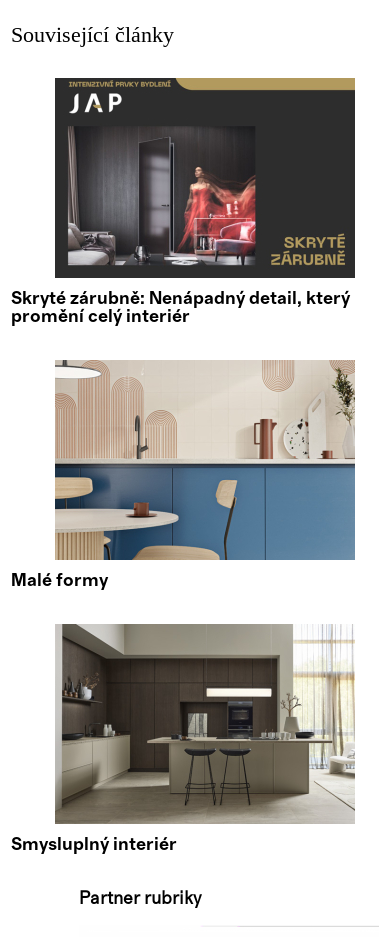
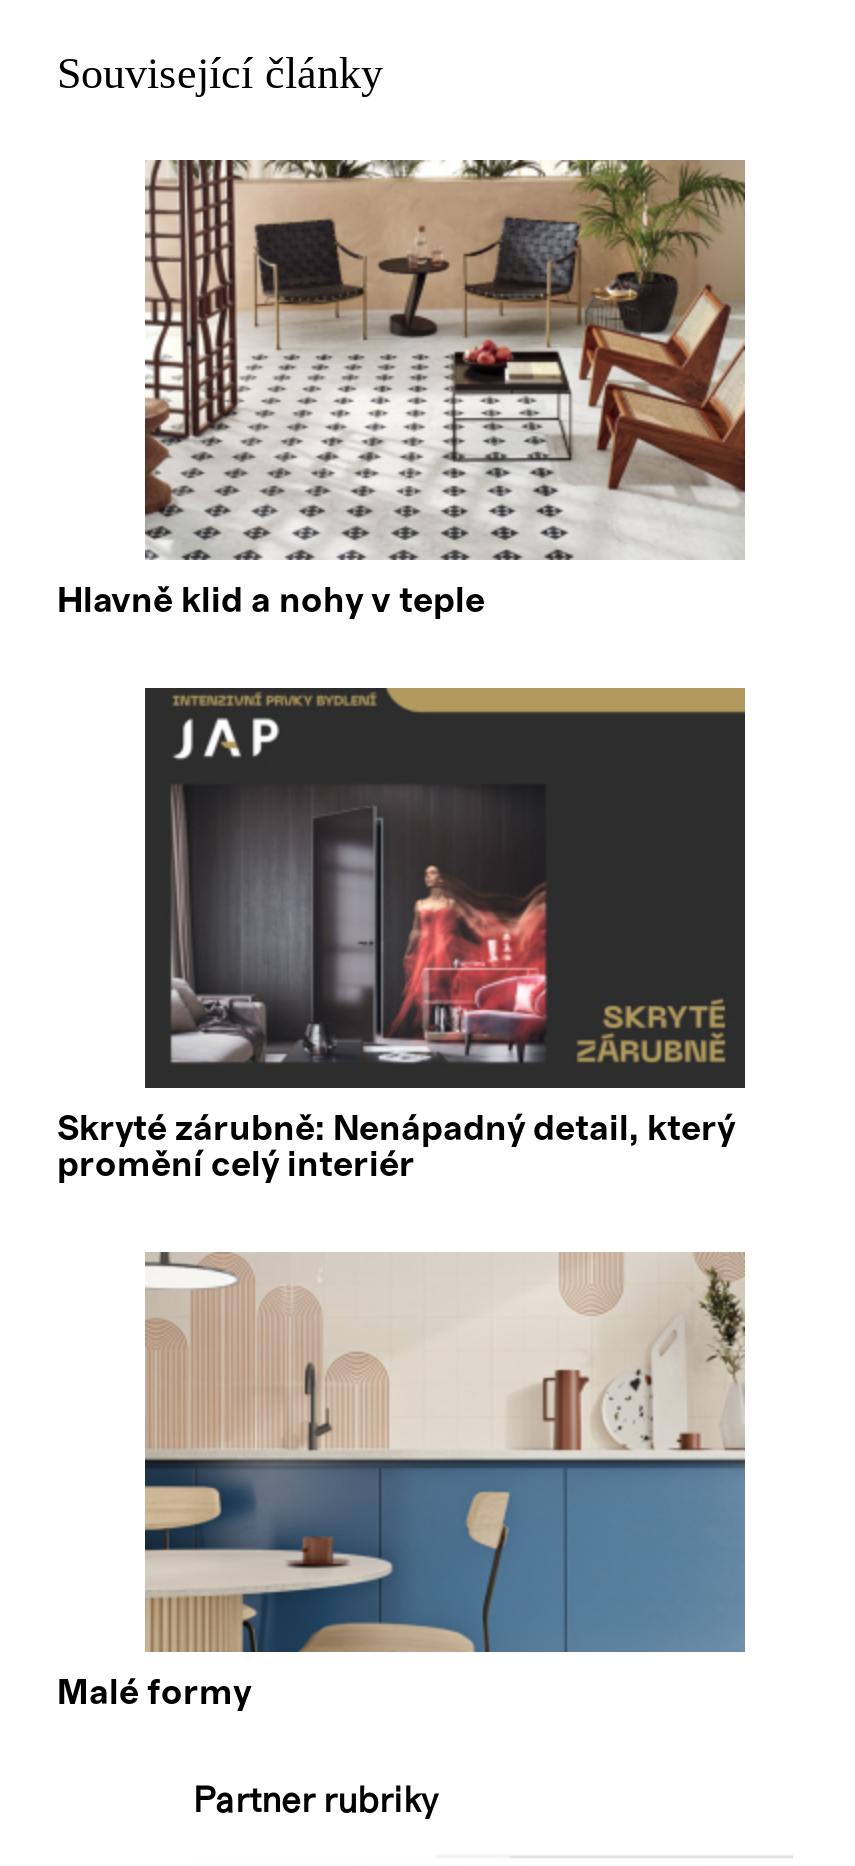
+ [image]
+ Hlavně klid a nohy v teple

moved down: [image]

moved down: [image] | Skryté zárubně: Nenápadný detail, který | promění celý interiér | Malé formy

- [image]
- Smysluplný interiér
